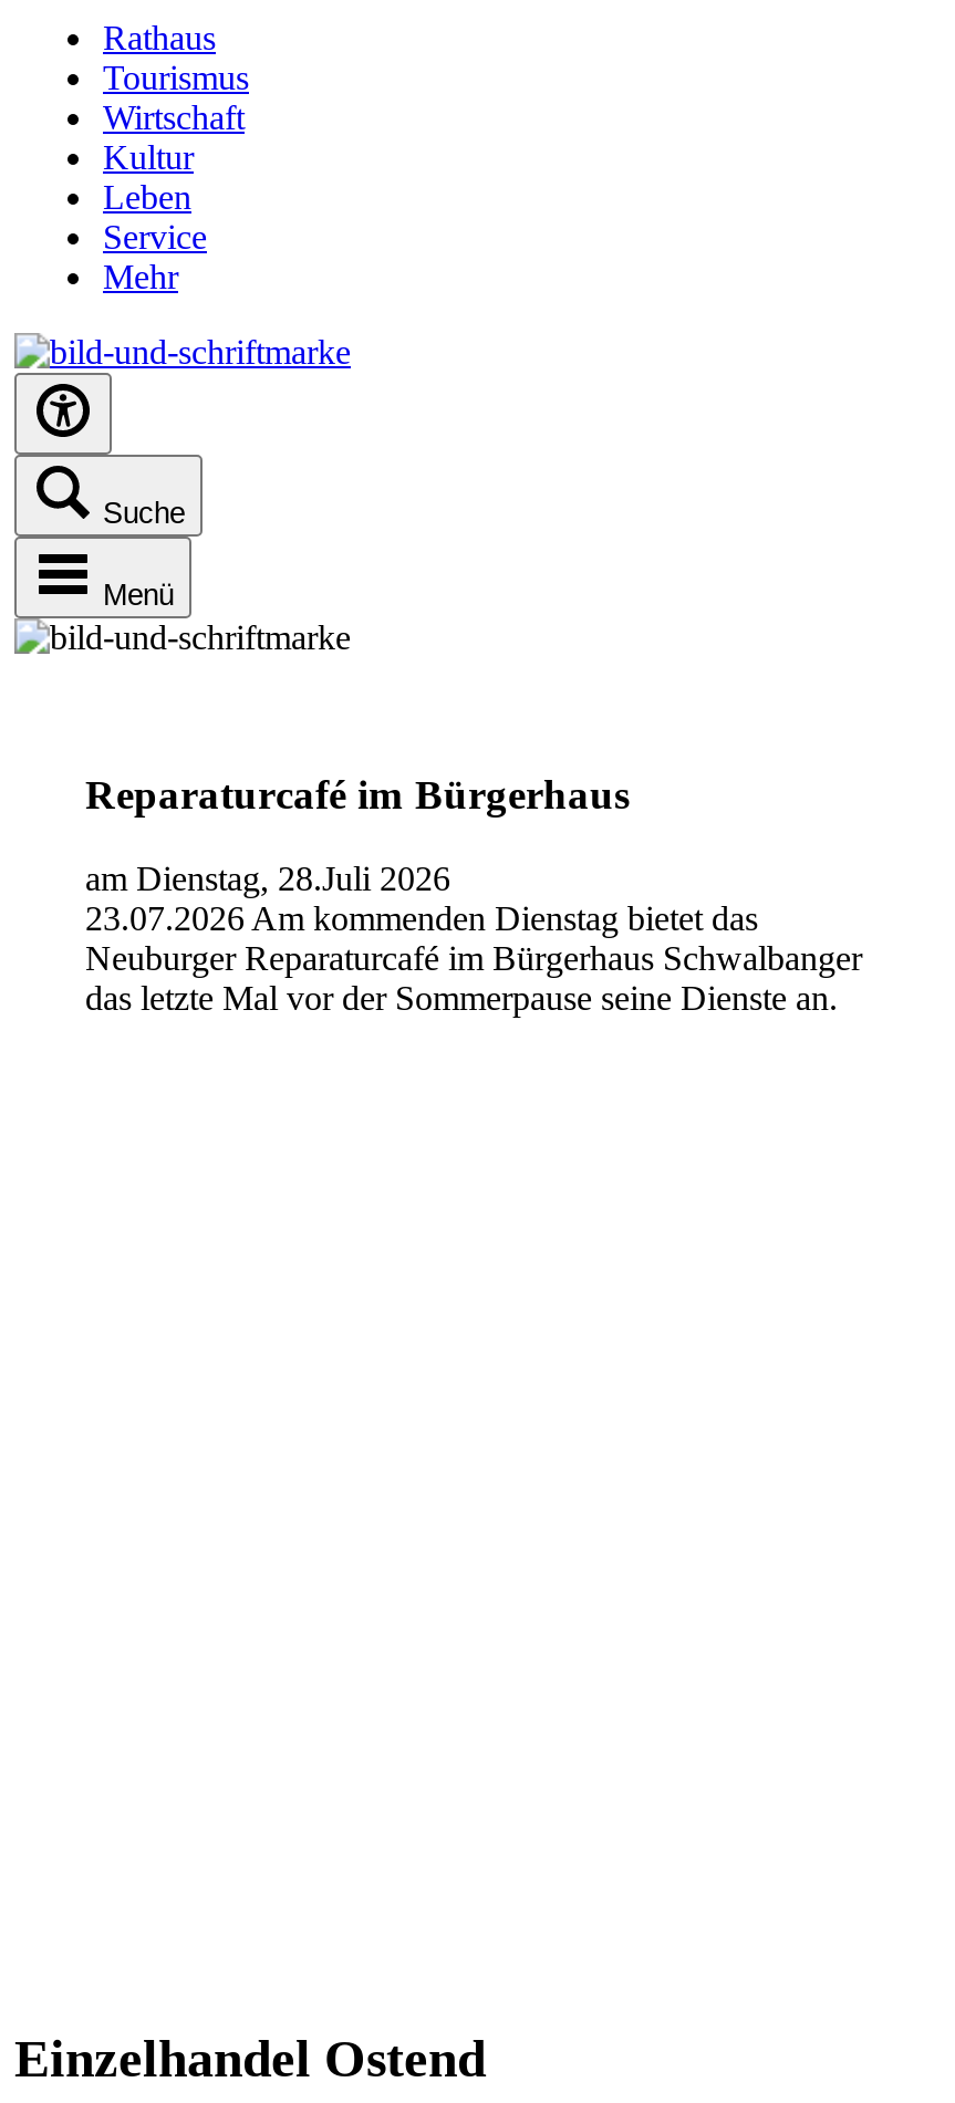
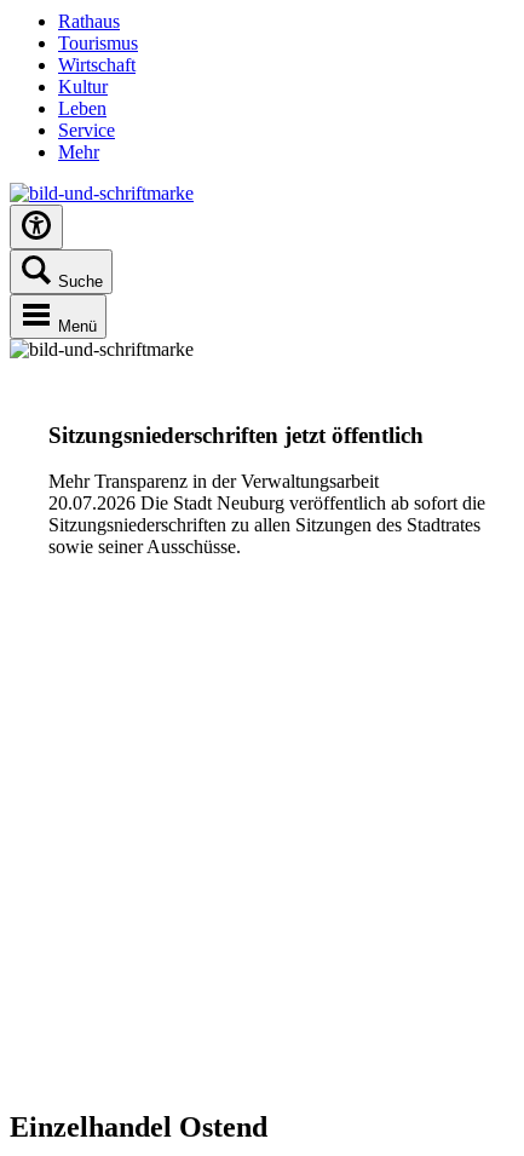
- Reparaturcafé im Bürgerhaus
+ Sitzungsniederschriften jetzt öffentlich

- am Dienstag, 28.Juli 2026
- 23.07.2026Am kommenden Dienstag bietet das
- Neuburger Reparaturcafé im Bürgerhaus Schwalbanger
- das letzte Mal vor der Sommerpause seine Dienste an.
+ Mehr Transparenz in der Verwaltungsarbeit
+ 20.07.2026Die Stadt Neuburg veröffentlich ab sofort die
+ Sitzungsniederschriften zu allen Sitzungen des Stadtrates
+ sowie seiner Ausschüsse.
